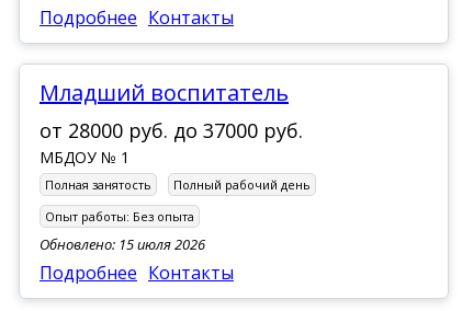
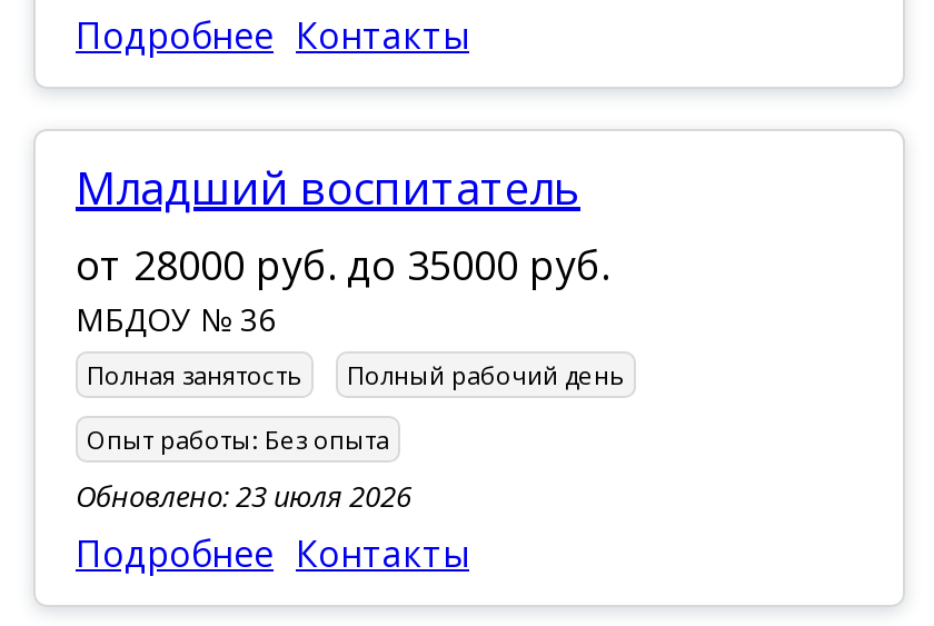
- от 28000 руб. до 37000 руб.
+ от 28000 руб. до 35000 руб.

- МБДОУ № 1
+ МБДОУ № 36

- Обновлено: 15 июля 2026
+ Обновлено: 23 июля 2026
